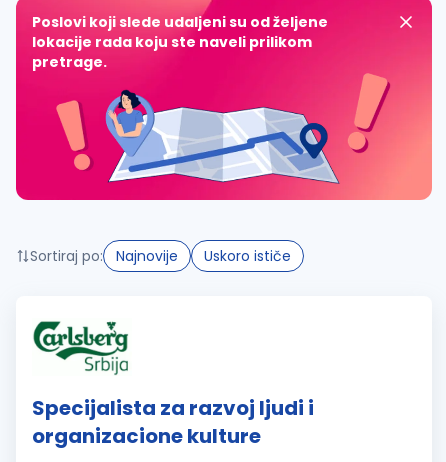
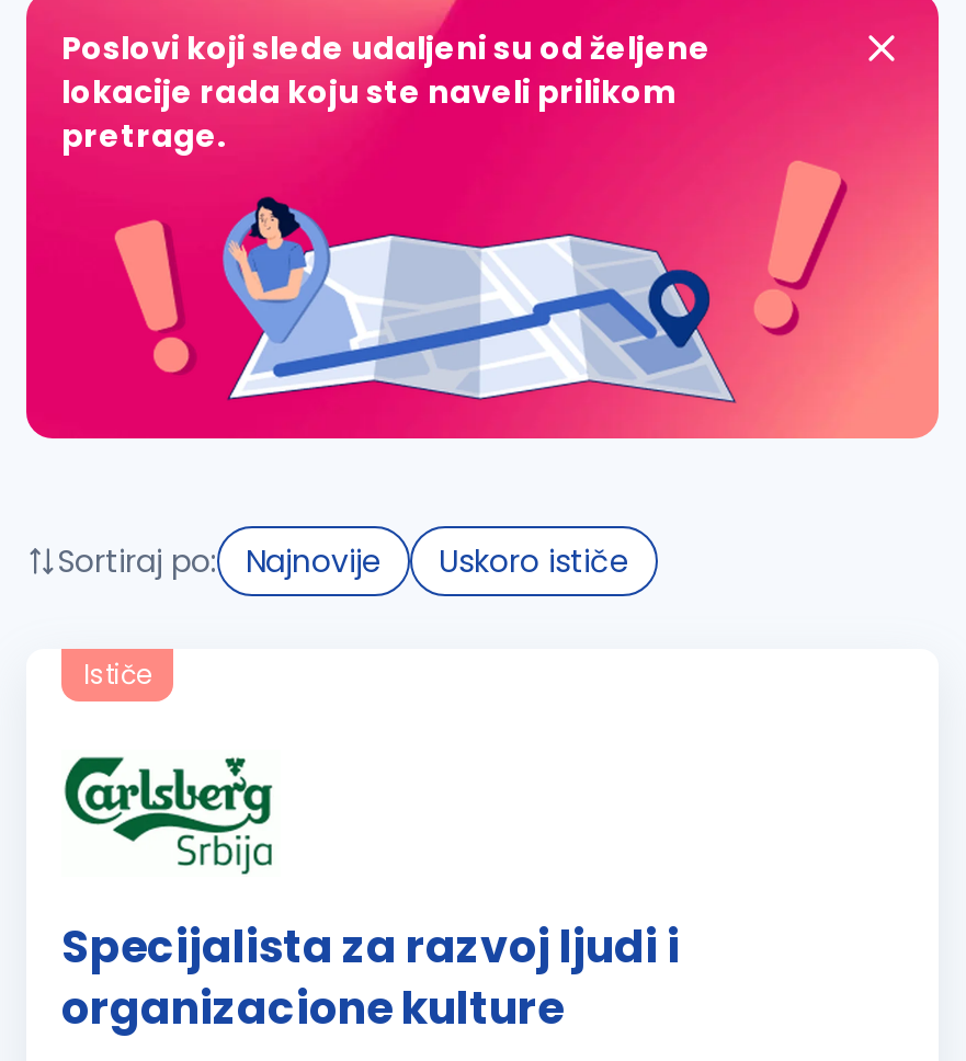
+ Ističe
